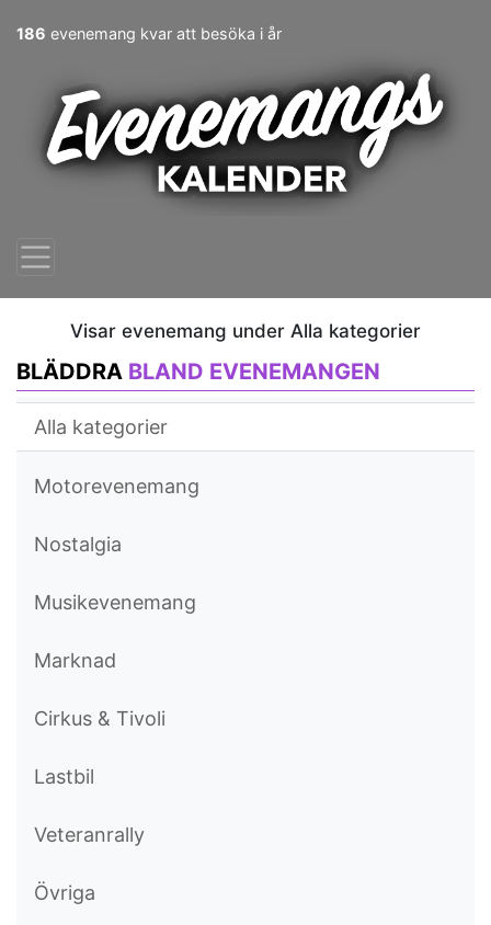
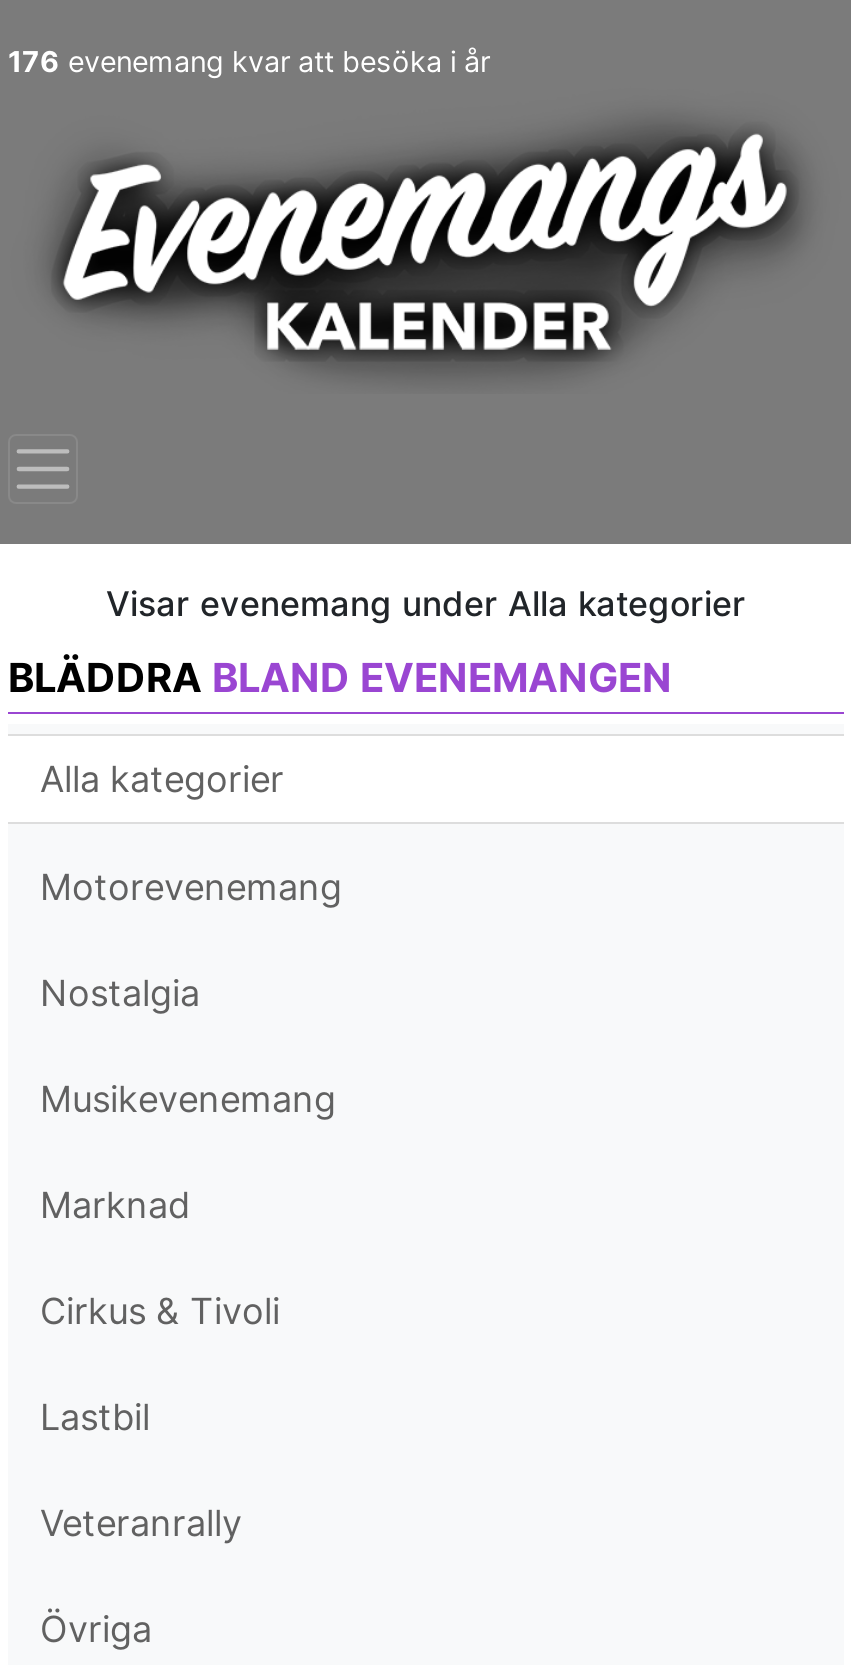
- 186 evenemang kvar att besöka i år
+ 176 evenemang kvar att besöka i år
